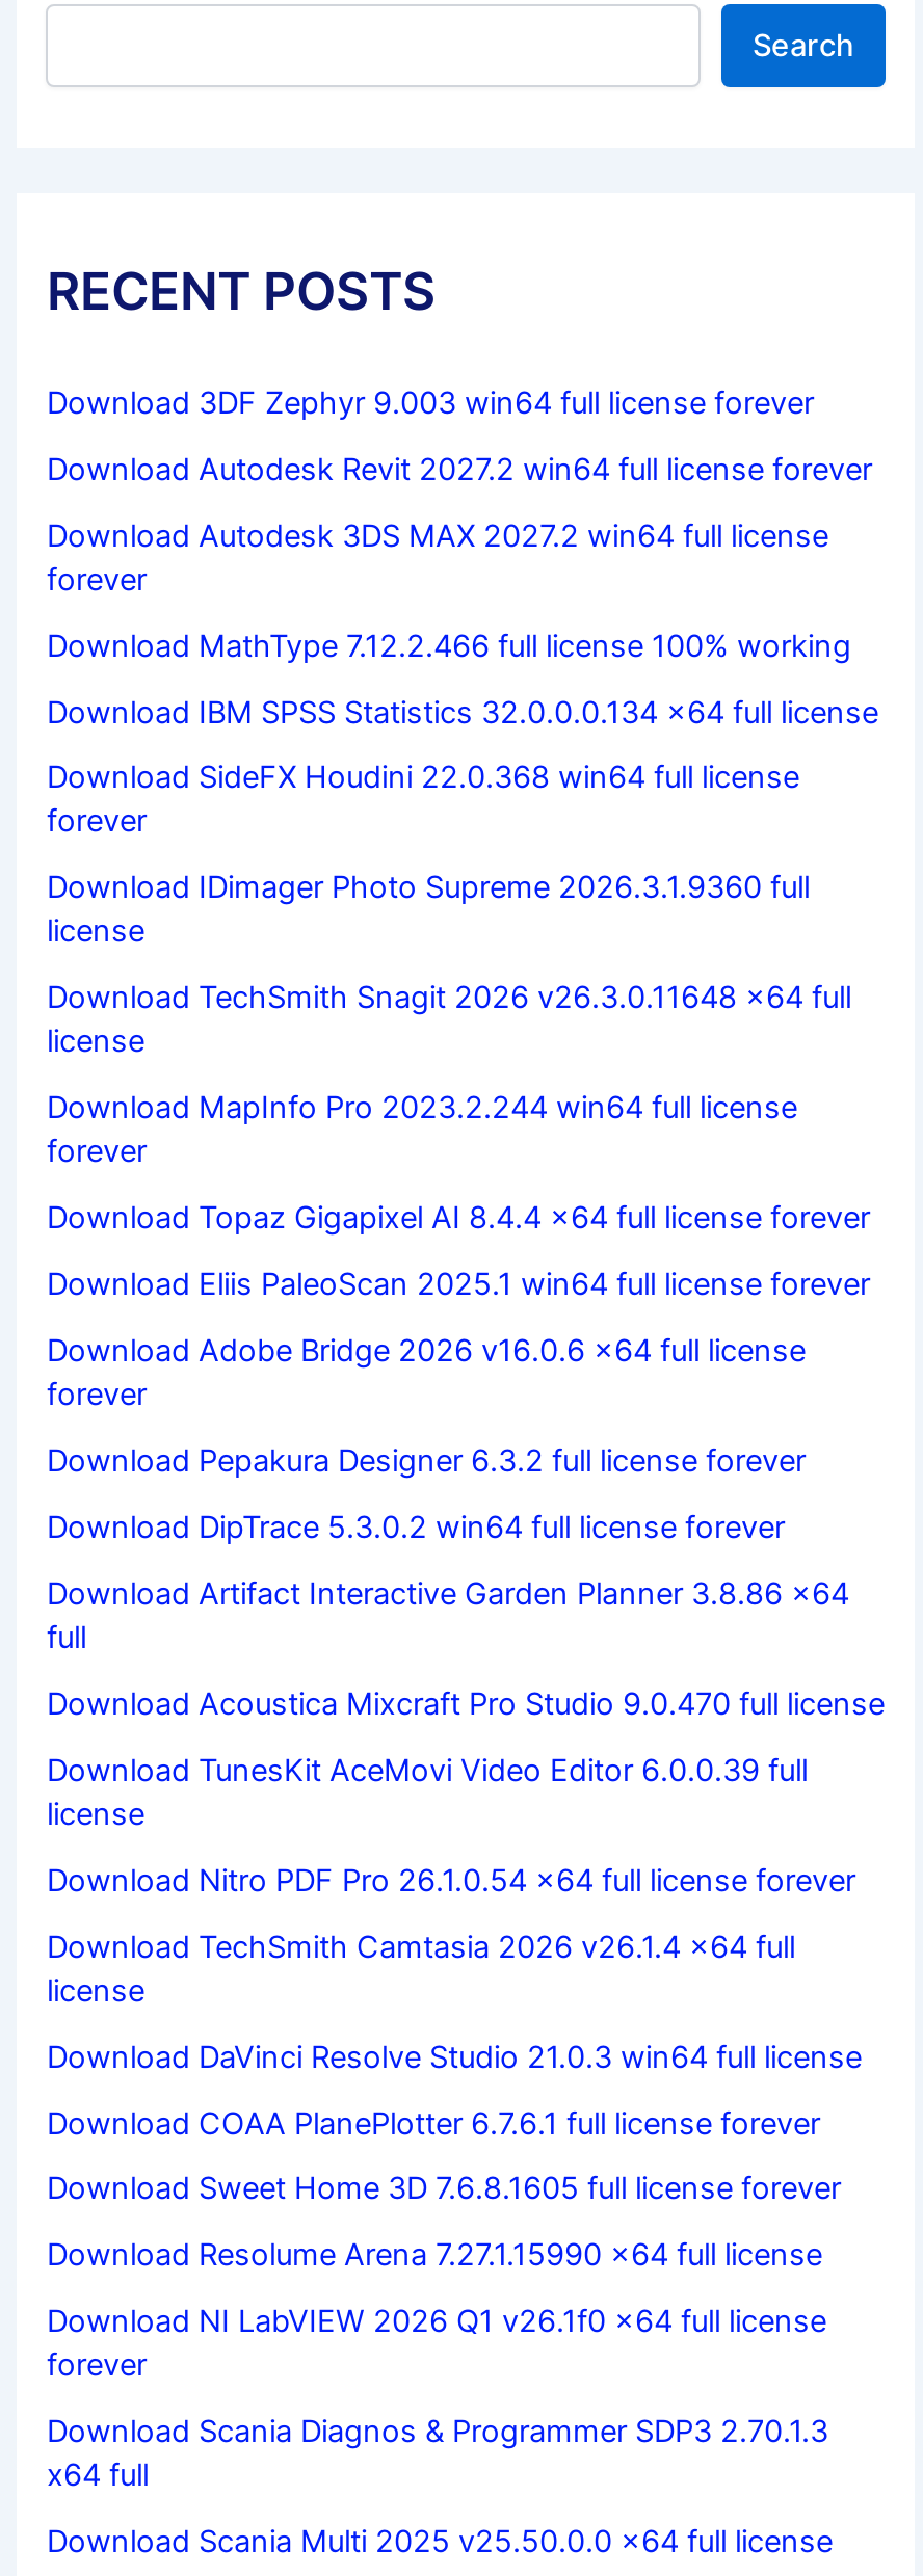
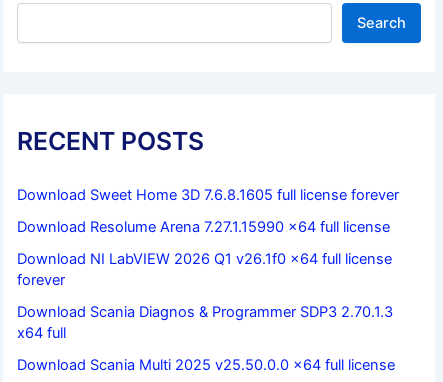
- Download 3DF Zephyr 9.003 win64 full license forever
- Download Autodesk Revit 2027.2 win64 full license forever
- Download Autodesk 3DS MAX 2027.2 win64 full license
- forever
- Download MathType 7.12.2.466 full license 100% working
- Download IBM SPSS Statistics 32.0.0.0.134 x64 full license
- Download SideFX Houdini 22.0.368 win64 full license
- forever
- Download IDimager Photo Supreme 2026.3.1.9360 full
- license
- Download TechSmith Snagit 2026 v26.3.0.11648 x64 full
- license
- Download MapInfo Pro 2023.2.244 win64 full license
- forever
- Download Topaz Gigapixel AI 8.4.4 x64 full license forever
- Download Eliis PaleoScan 2025.1 win64 full license forever
- Download Adobe Bridge 2026 v16.0.6 x64 full license
- forever
- Download Pepakura Designer 6.3.2 full license forever
- Download DipTrace 5.3.0.2 win64 full license forever
- Download Artifact Interactive Garden Planner 3.8.86 x64
- full
- Download Acoustica Mixcraft Pro Studio 9.0.470 full license
- Download TunesKit AceMovi Video Editor 6.0.0.39 full
- license
- Download Nitro PDF Pro 26.1.0.54 x64 full license forever
- Download TechSmith Camtasia 2026 v26.1.4 x64 full
- license
- Download DaVinci Resolve Studio 21.0.3 win64 full license
- Download COAA PlanePlotter 6.7.6.1 full license forever
